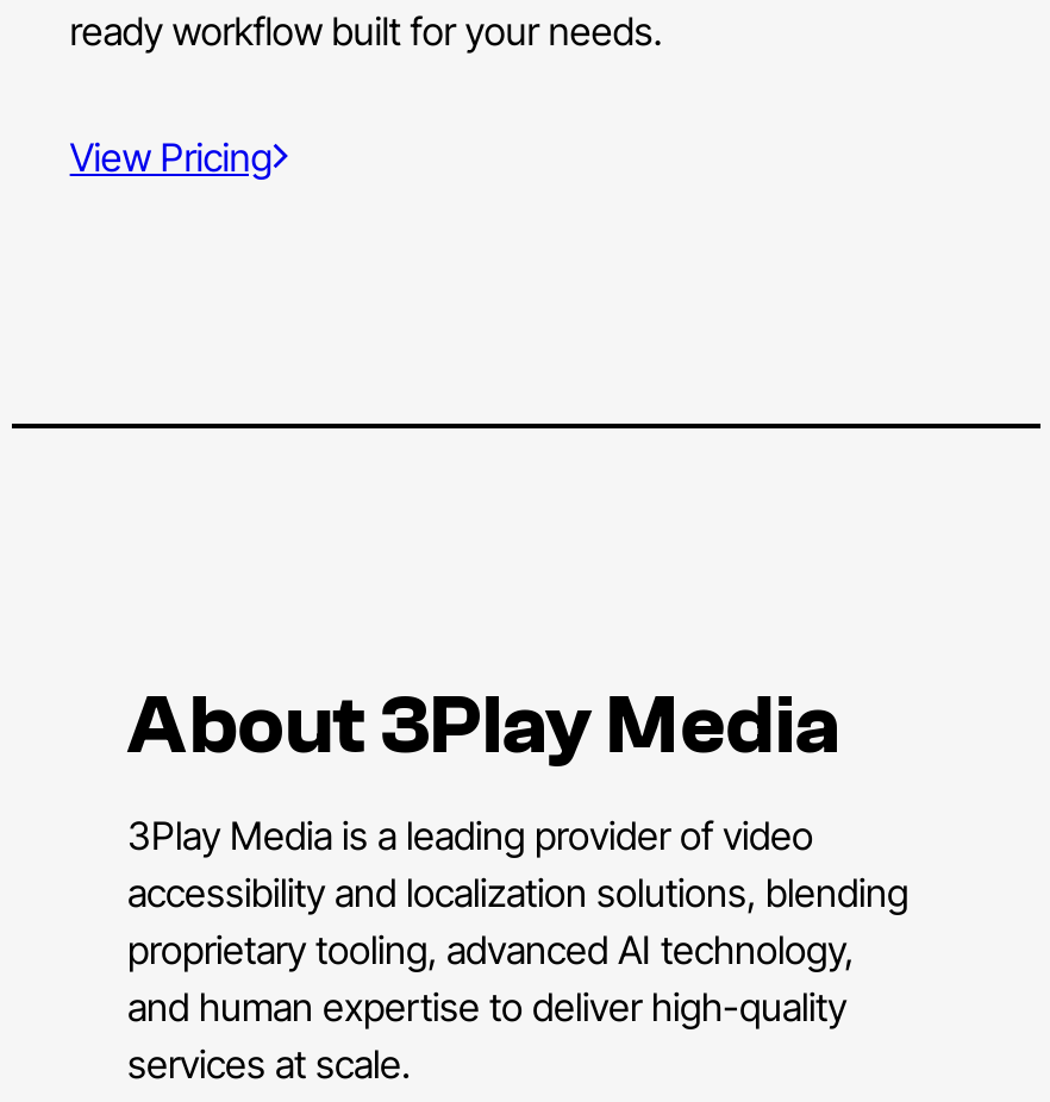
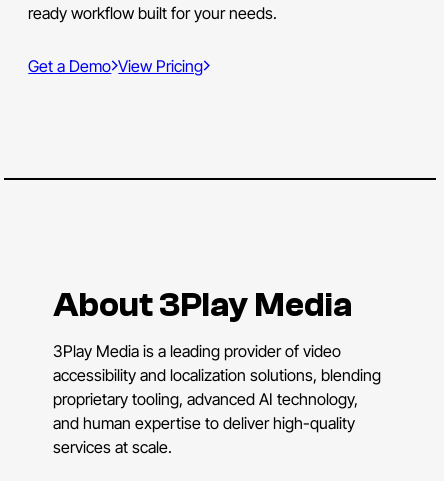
- View Pricing
+ Get a Demo View Pricing
